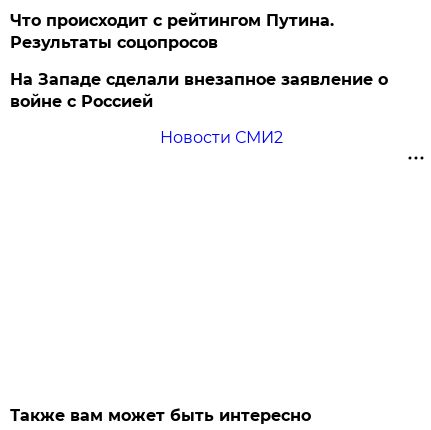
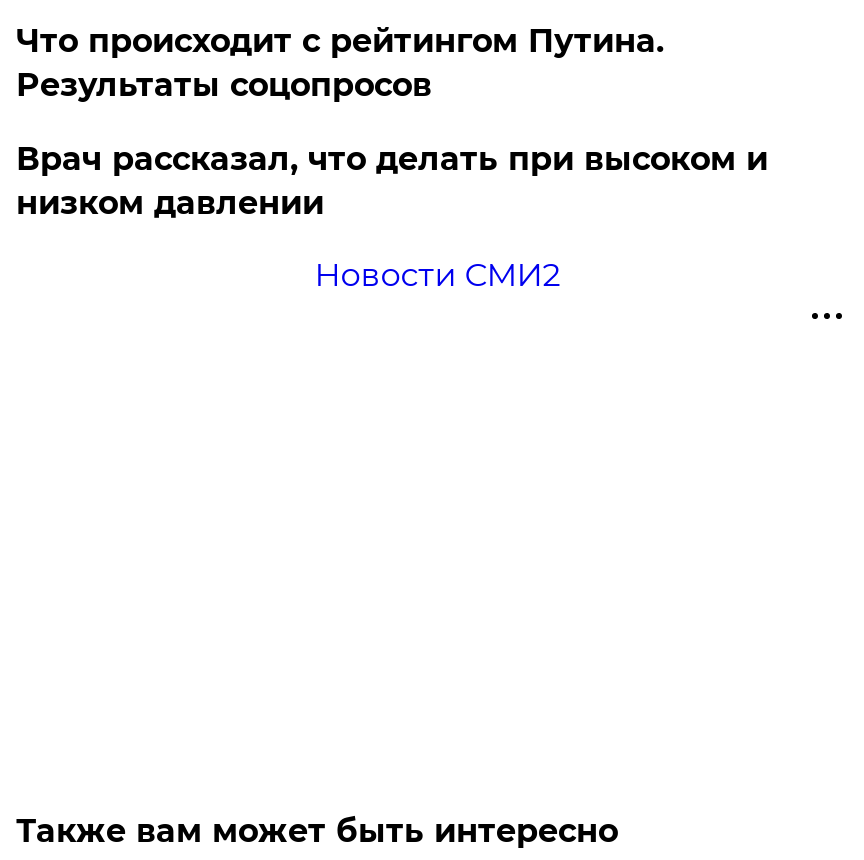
- На Западе сделали внезапное заявление о
- войне с Россией
+ Врач рассказал, что делать при высоком и
+ низком давлении
